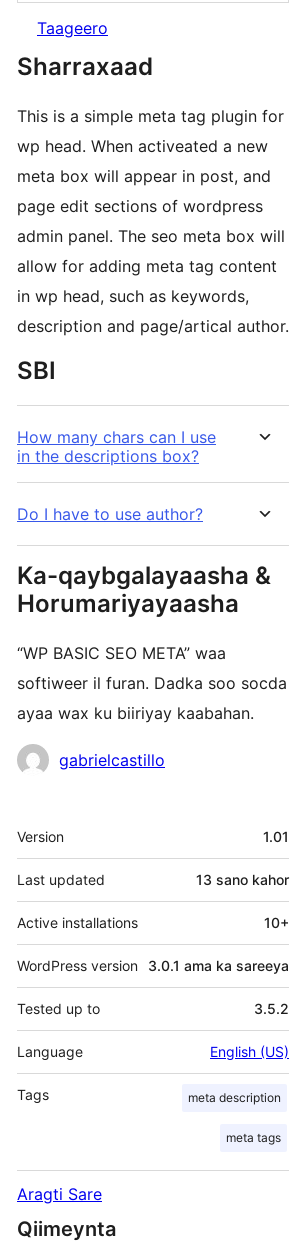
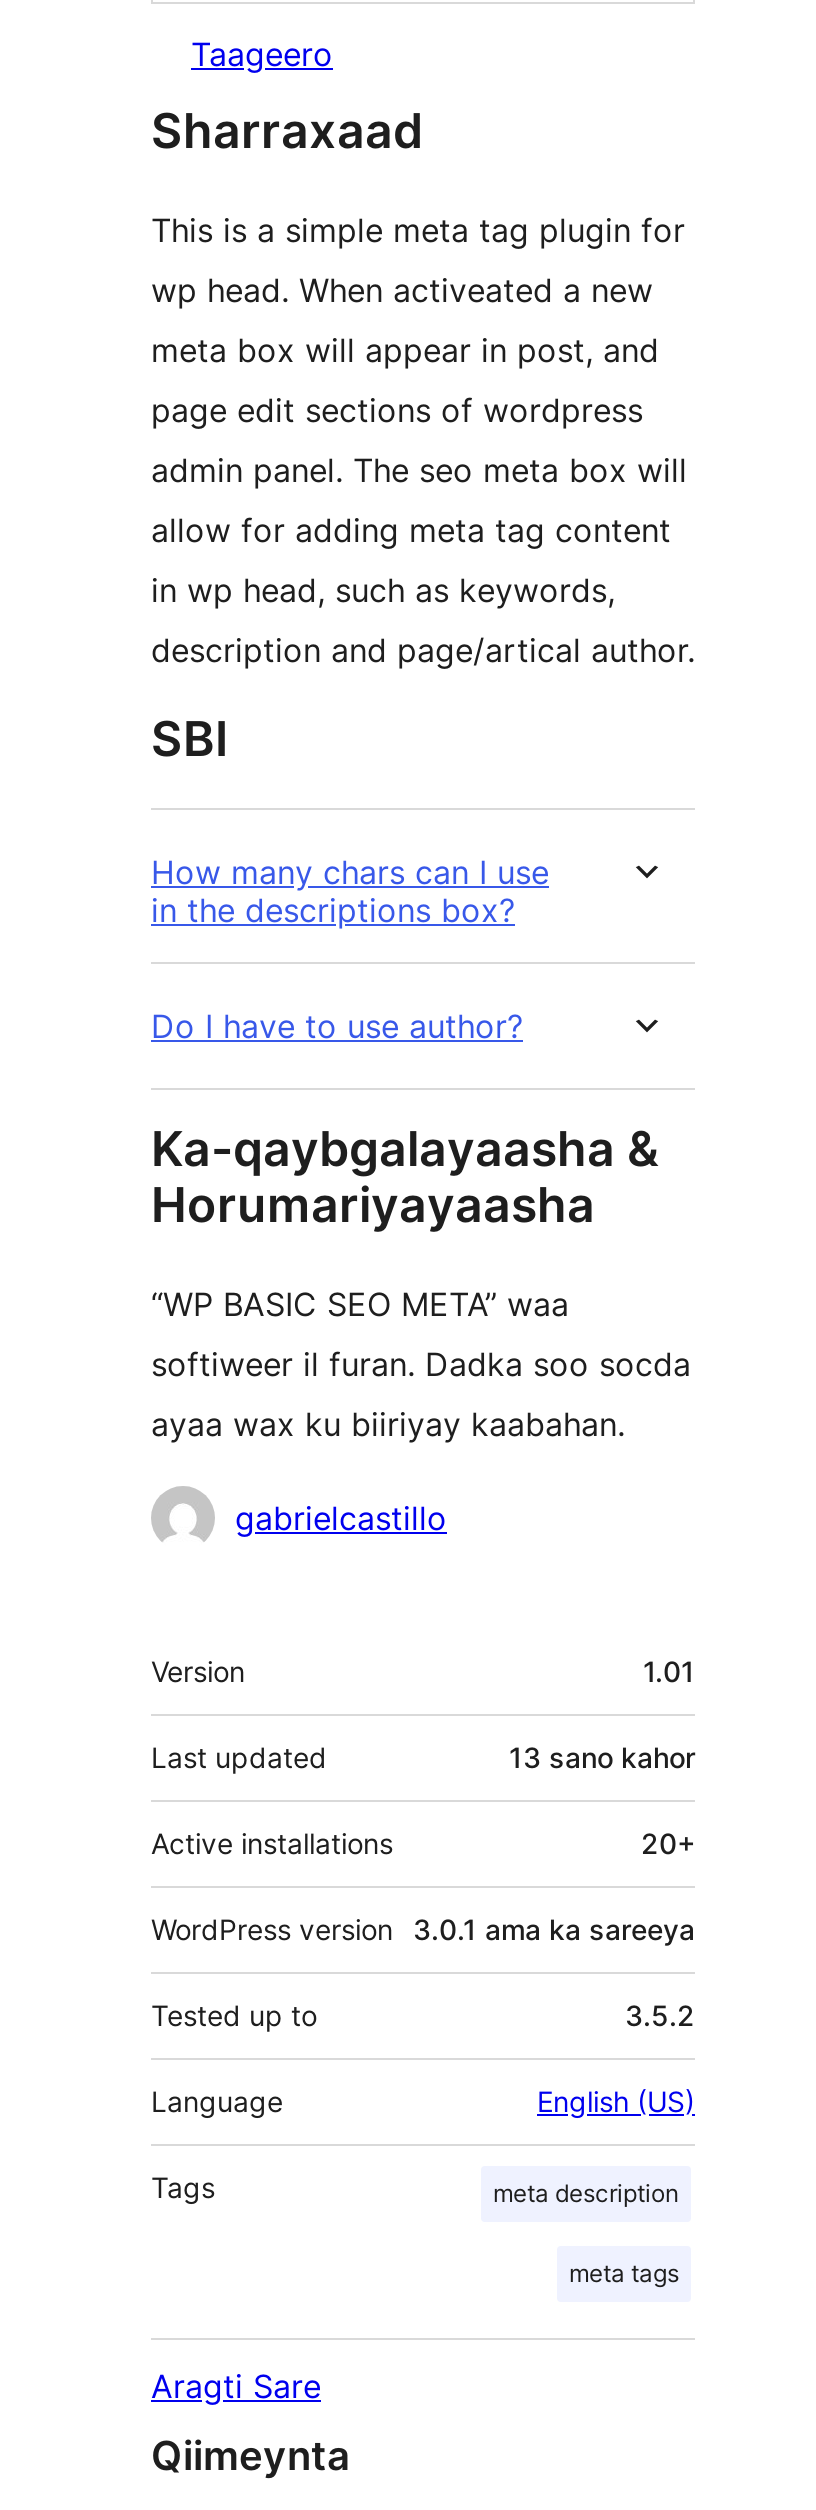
- 10+
+ 20+
